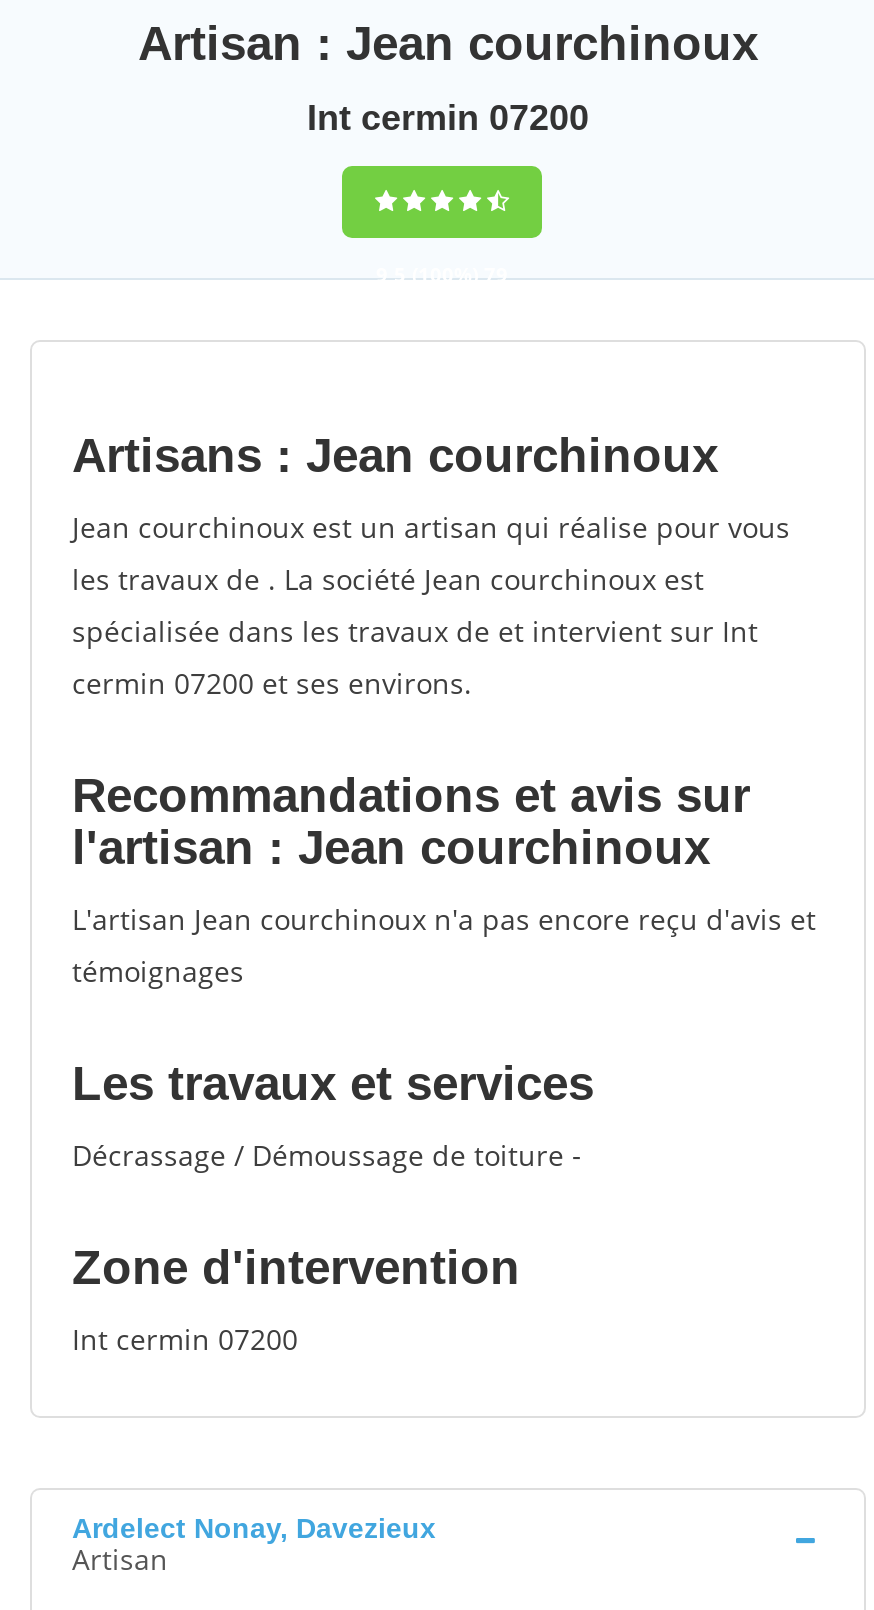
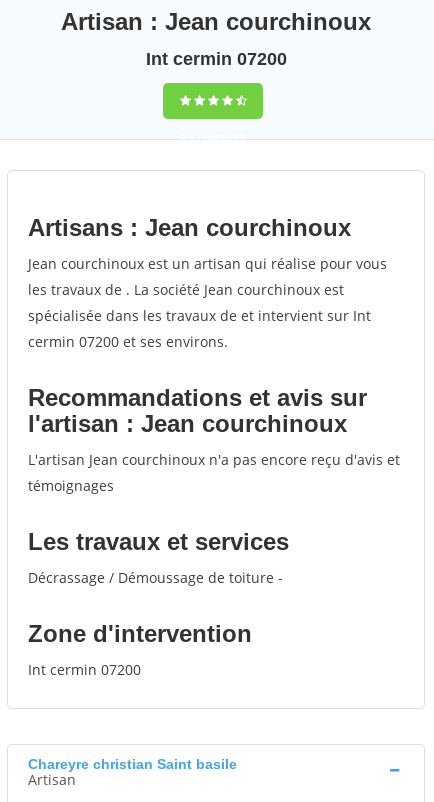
- Ardelect Nonay, Davezieux
+ Chareyre christian Saint basile
